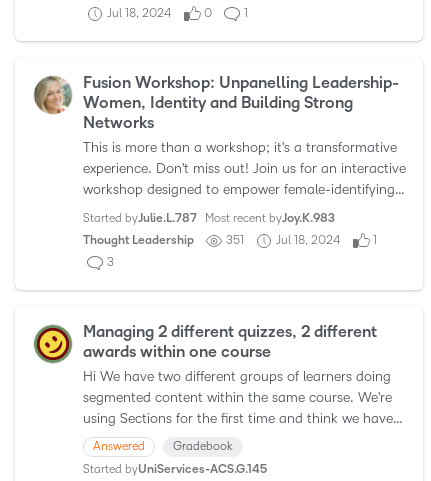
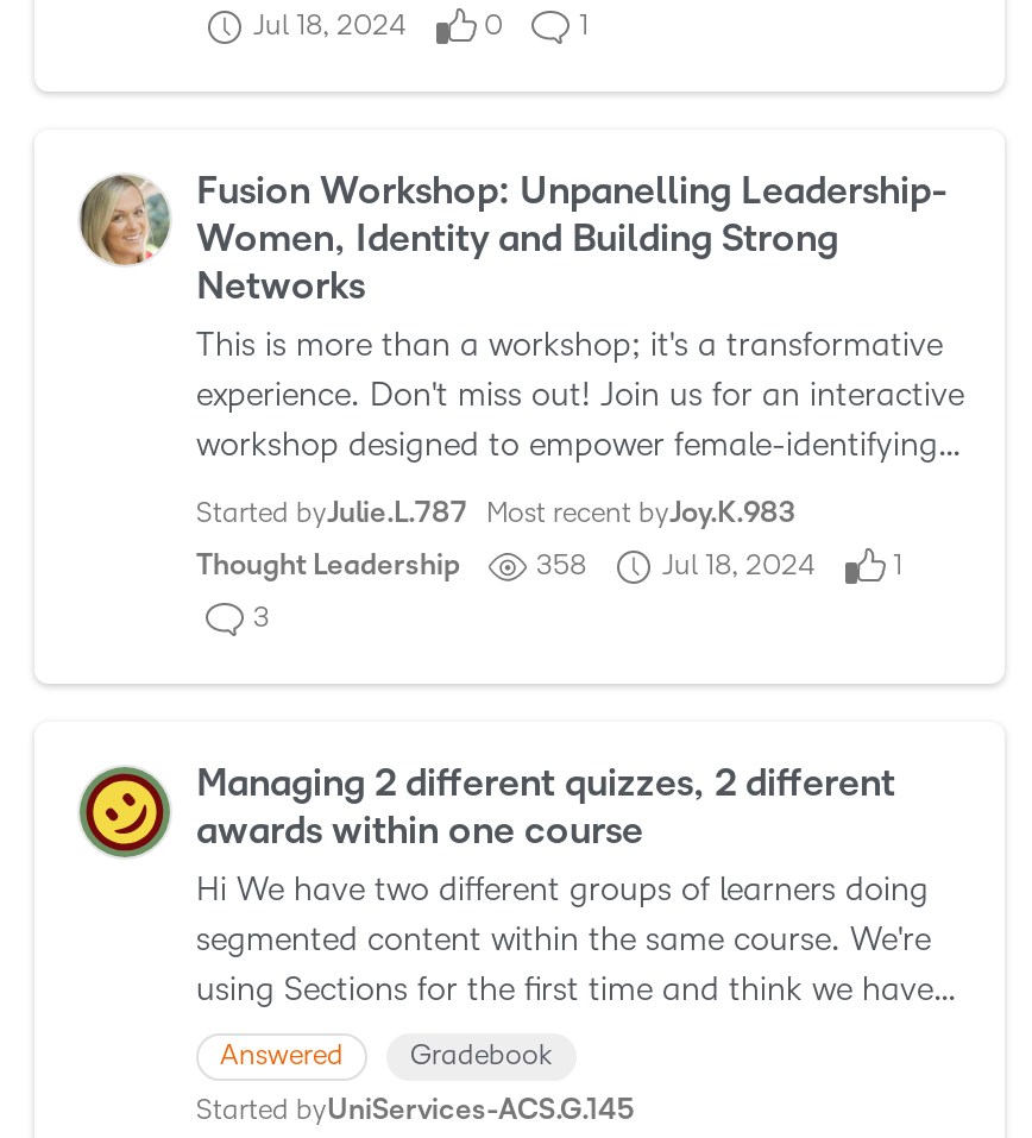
- 351
+ 358
